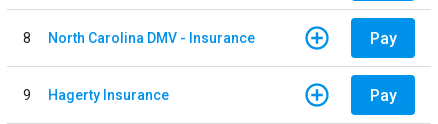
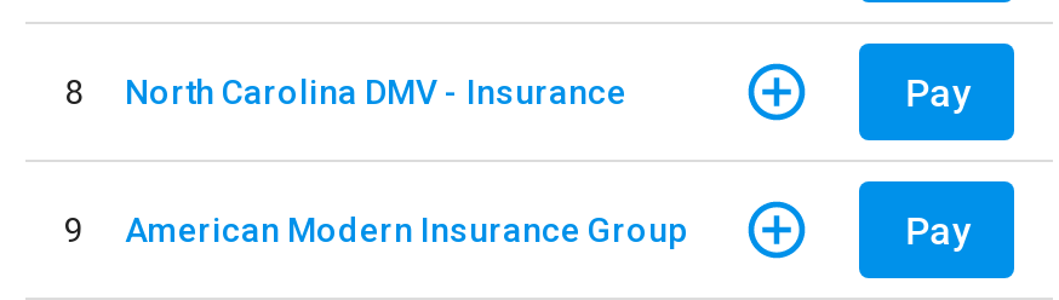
- Hagerty Insurance
+ American Modern Insurance Group
